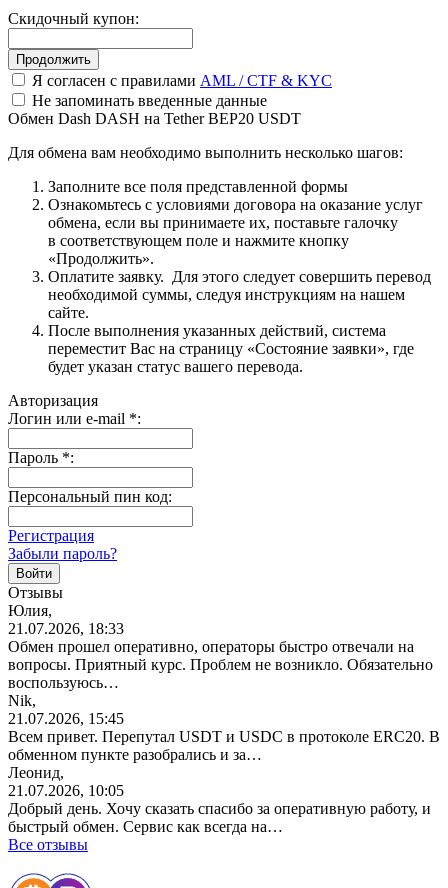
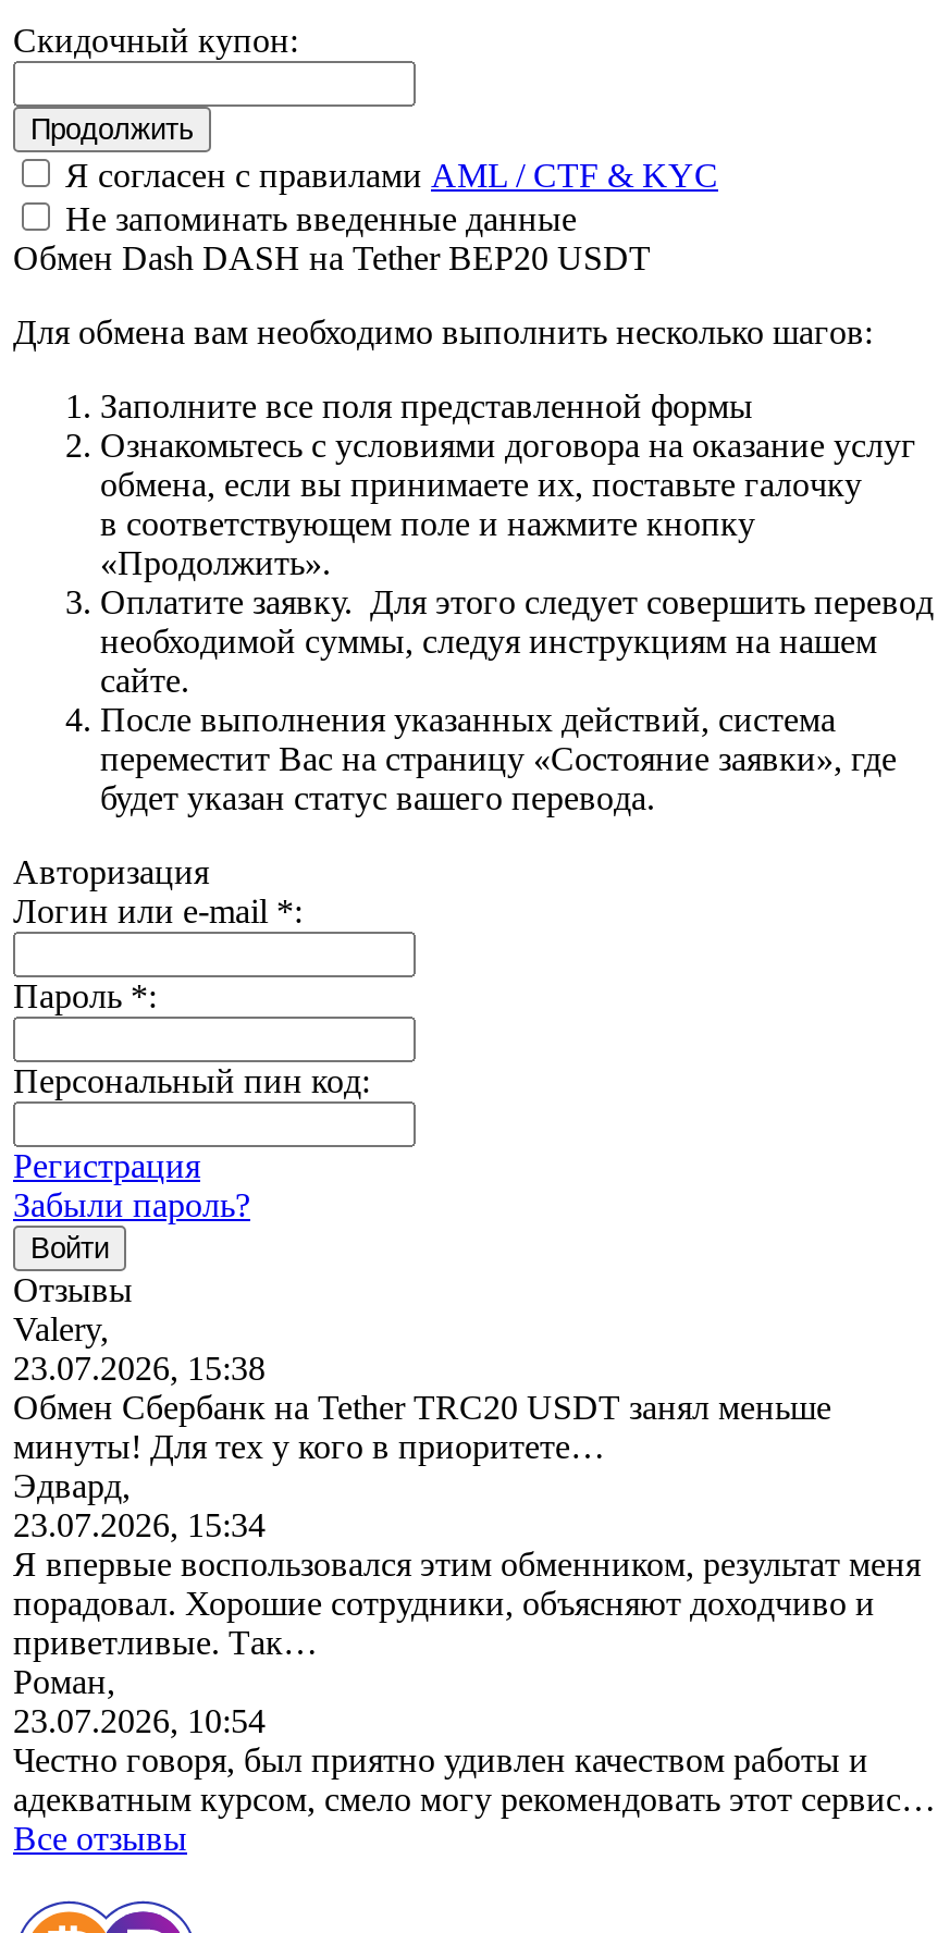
- Юлия,
- 21.07.2026, 18:33
- Обмен прошел оперативно, операторы быстро отвечали на
- вопросы. Приятный курс. Проблем не возникло. Обязательно
- воспользуюсь…
- Nik,
- 21.07.2026, 15:45
- Всем привет. Перепутал USDT и USDС в протоколе ERC20. В
- обменном пункте разобрались и за…
- Леонид,
- 21.07.2026, 10:05
- Добрый день. Хочу сказать спасибо за оперативную работу, и
- быстрый обмен. Сервис как всегда на…
+ Valery,
+ 23.07.2026, 15:38
+ Обмен Сбербанк на Tether TRC20 USDT занял меньше
+ минуты! Для тех у кого в приоритете…
+ Эдвард,
+ 23.07.2026, 15:34
+ Я впервые воспользовался этим обменником, результат меня
+ порадовал. Хорошие сотрудники, объясняют доходчиво и
+ приветливые. Так…
+ Роман,
+ 23.07.2026, 10:54
+ Честно говоря, был приятно удивлен качеством работы и
+ адекватным курсом, смело могу рекомендовать этот сервис…
